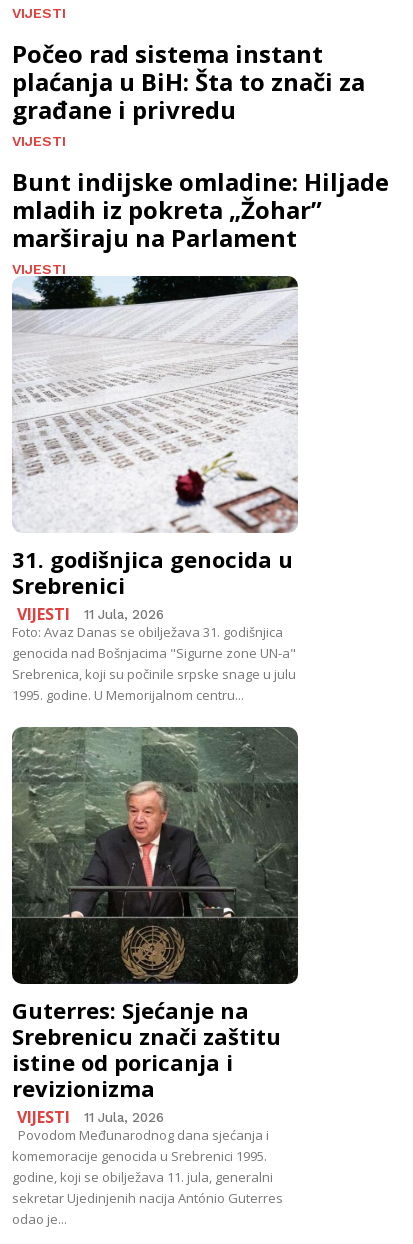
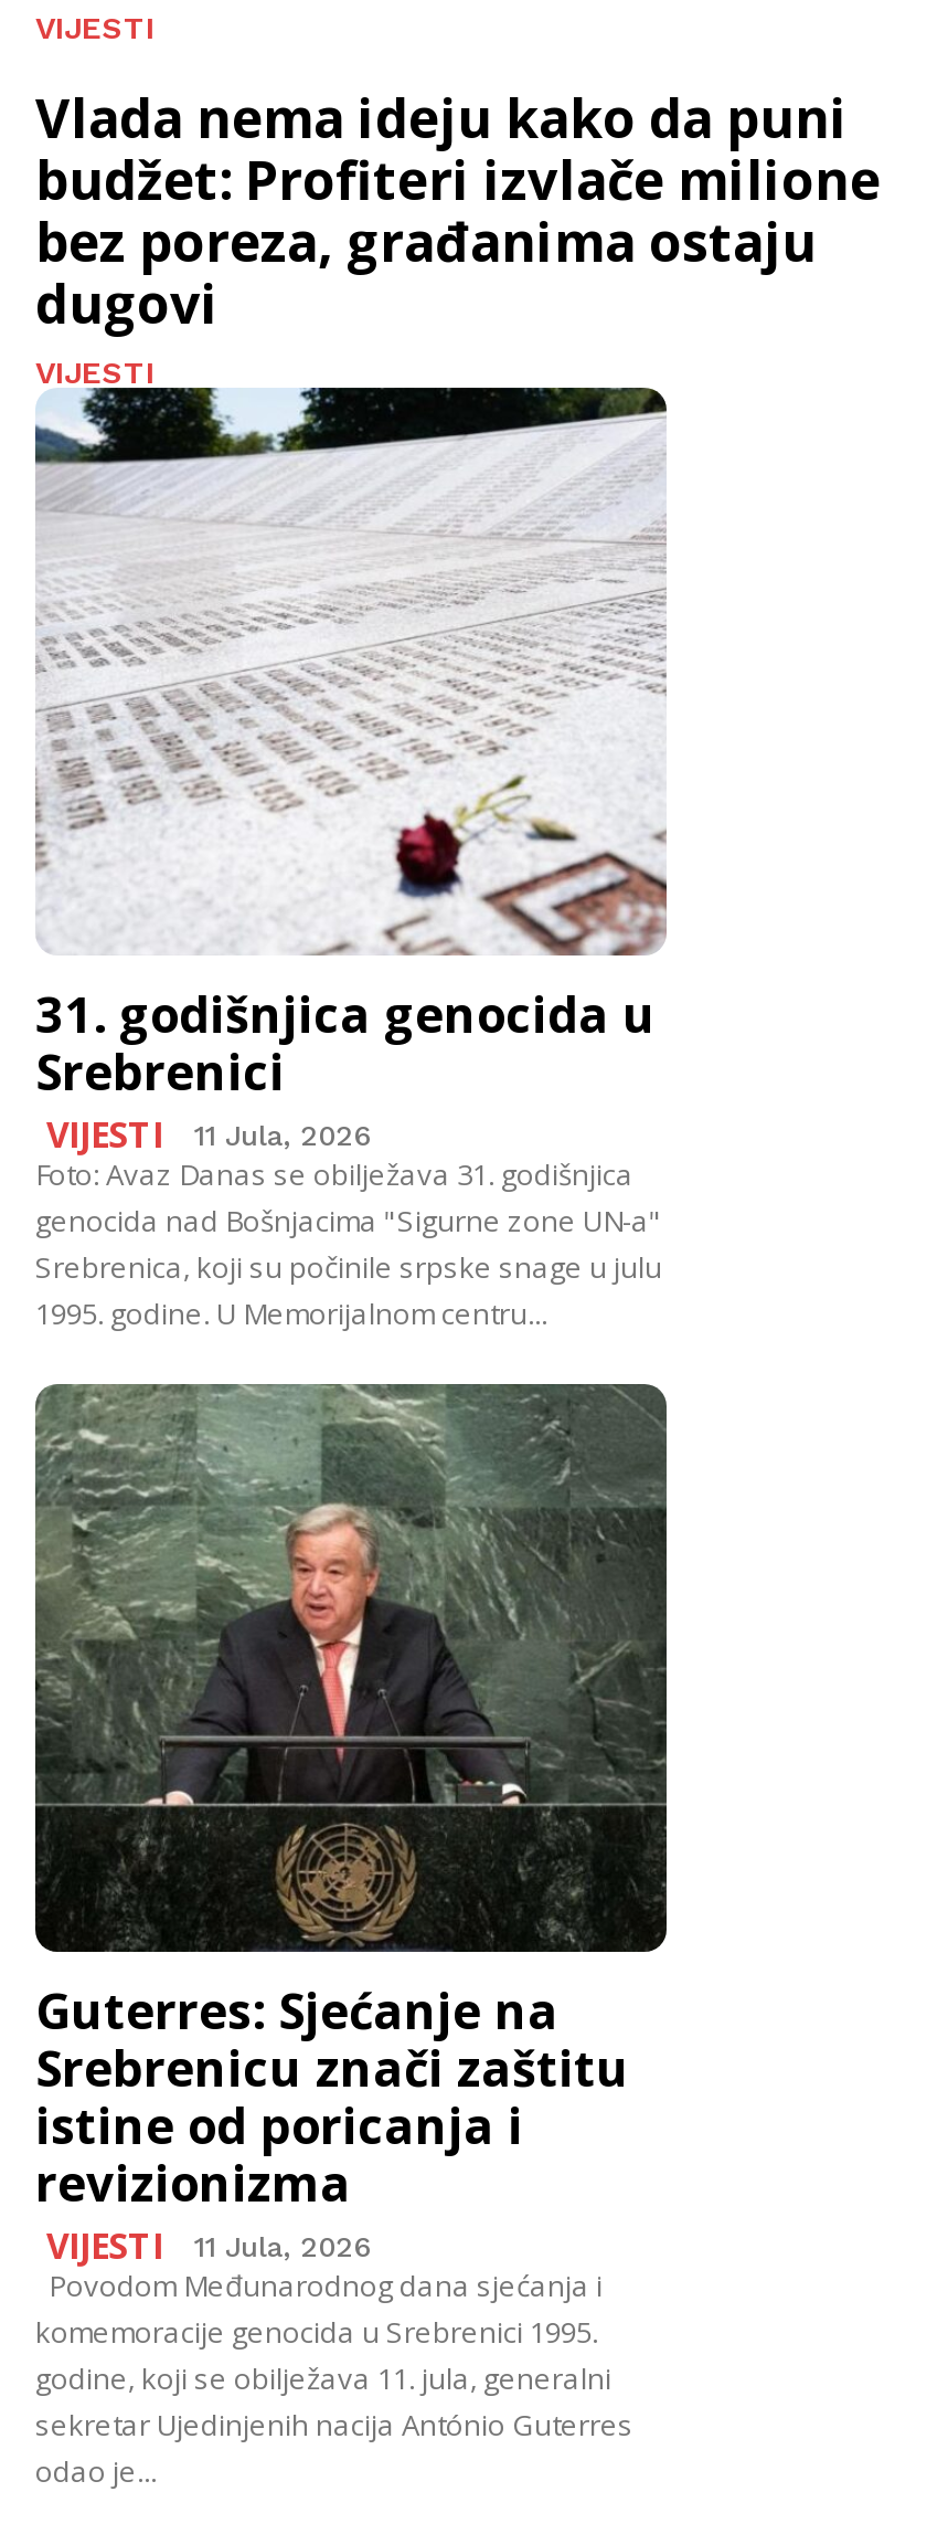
- Počeo rad sistema instant
- plaćanja u BiH: Šta to znači za
- građane i privredu
- VIJESTI
- Bunt indijske omladine: Hiljade
- mladih iz pokreta „Žohar”
- marširaju na Parlament
+ Vlada nema ideju kako da puni
+ budžet: Profiteri izvlače milione
+ bez poreza, građanima ostaju
+ dugovi
